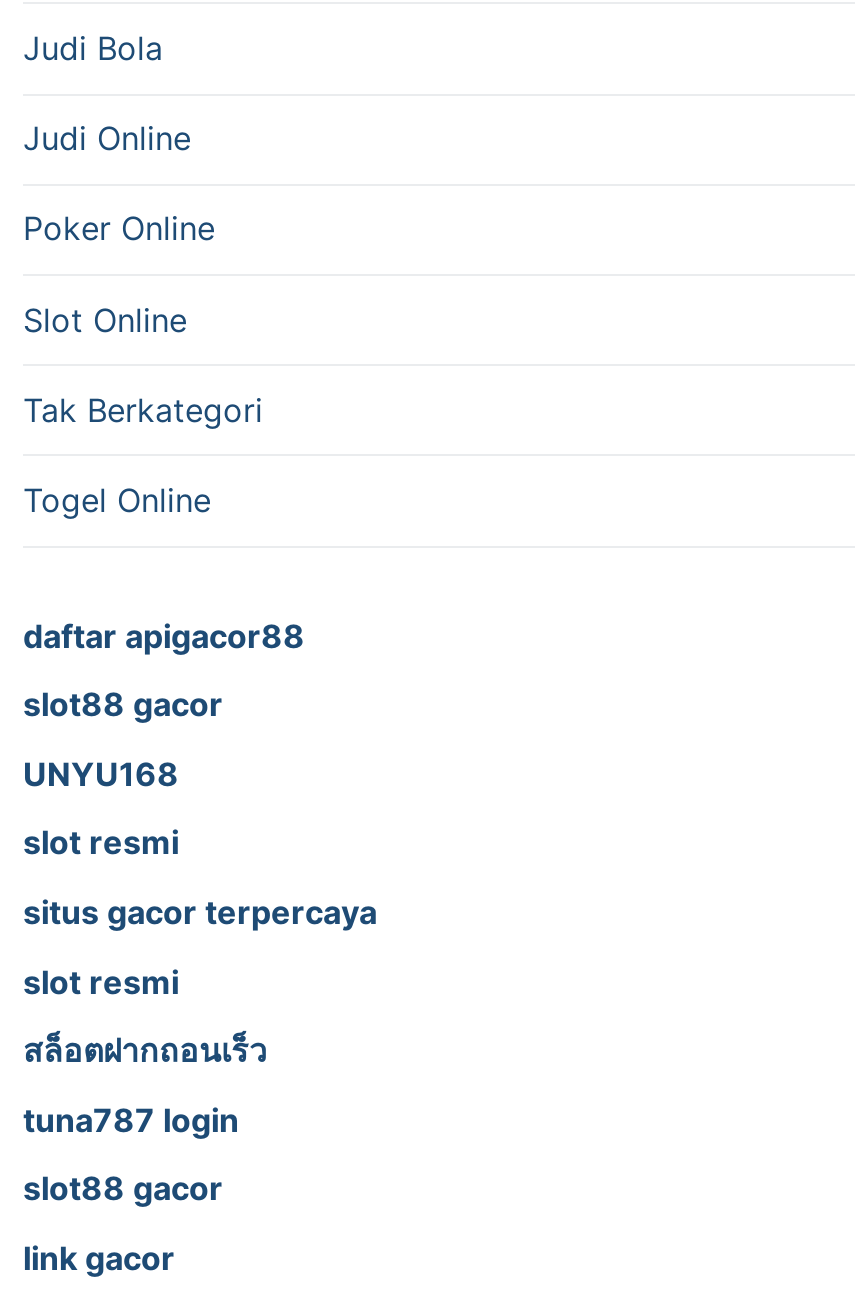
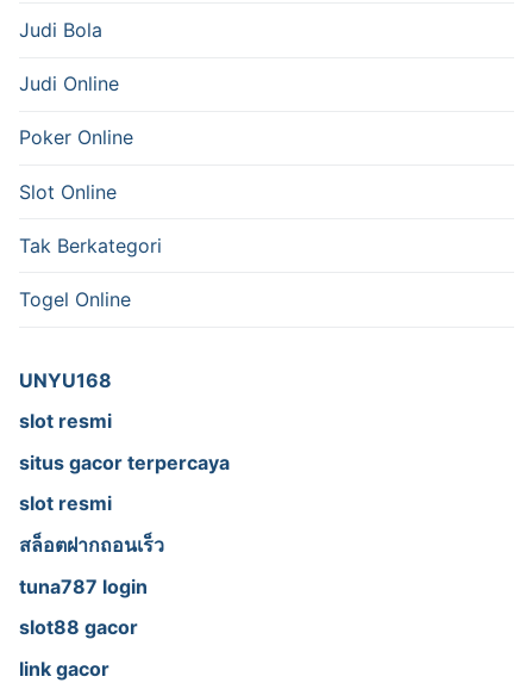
- daftar apigacor88
- slot88 gacor
